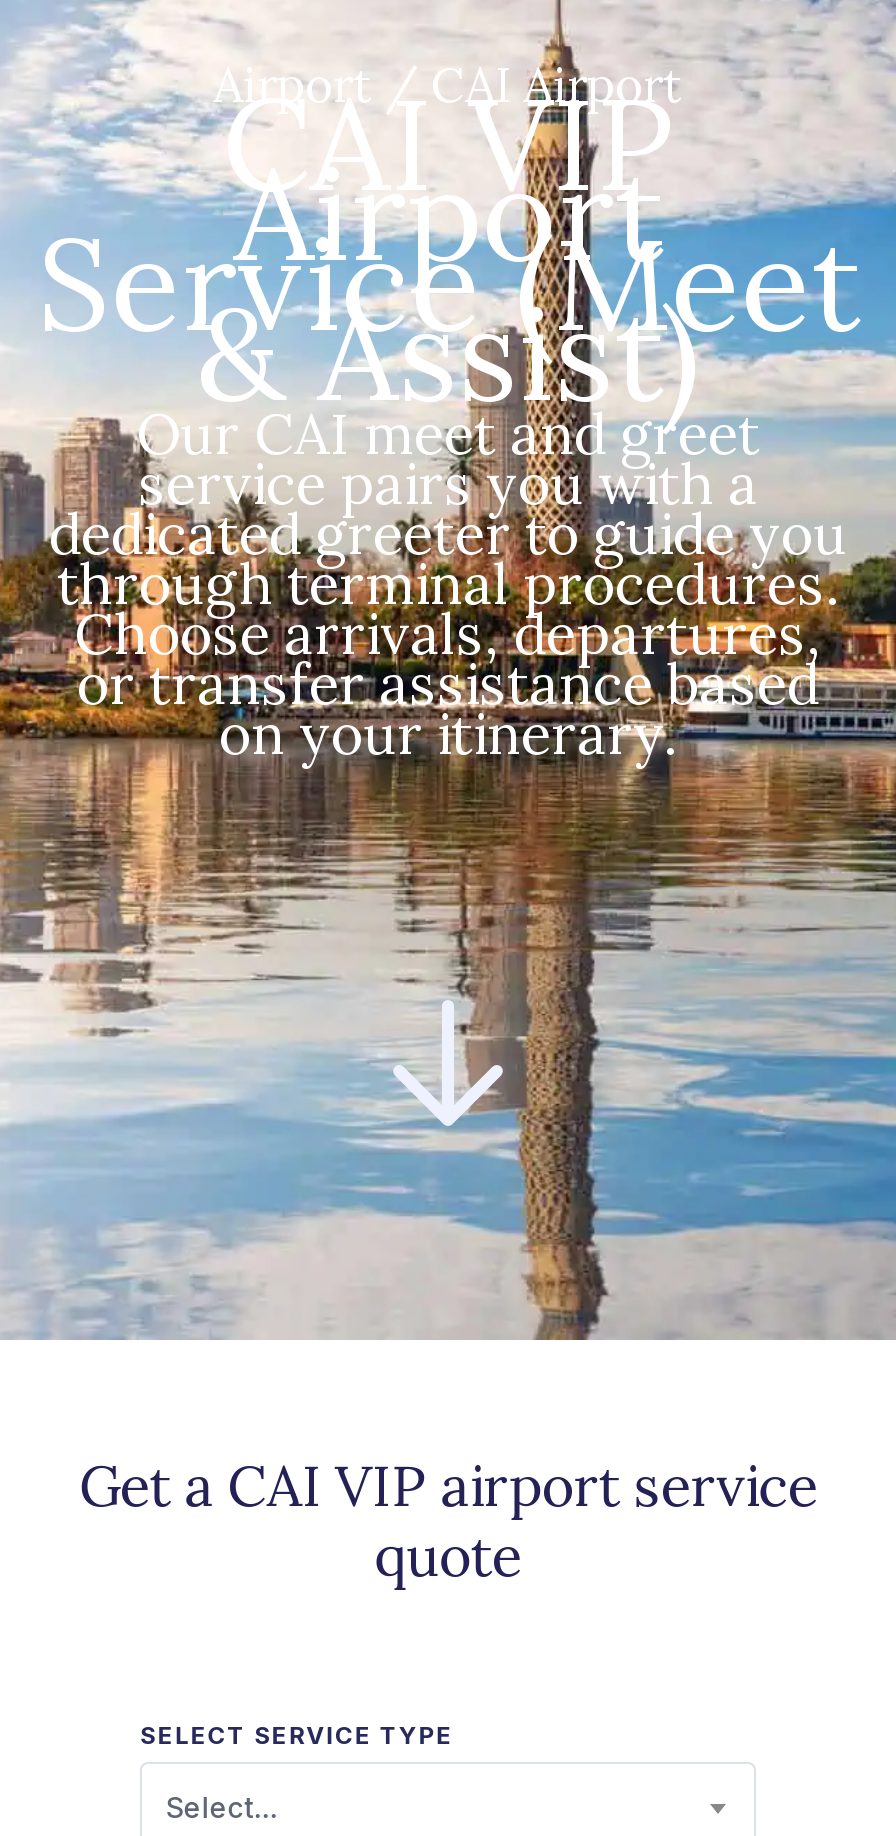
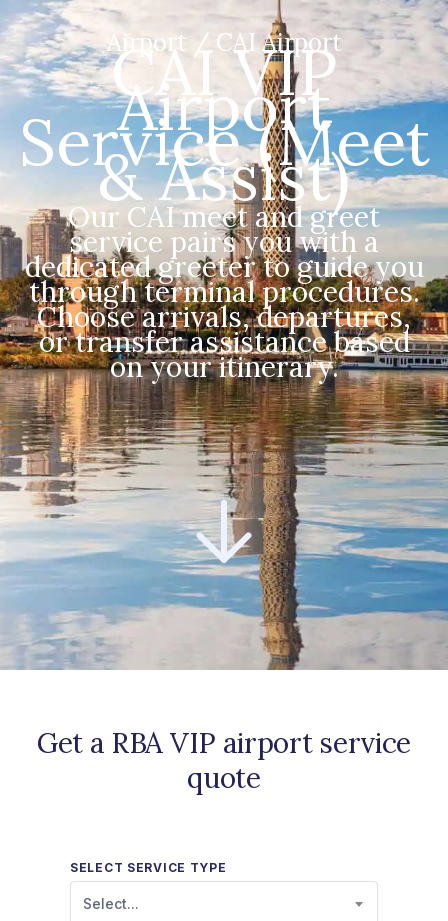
- Get a CAI VIP airport service
+ Get a RBA VIP airport service
